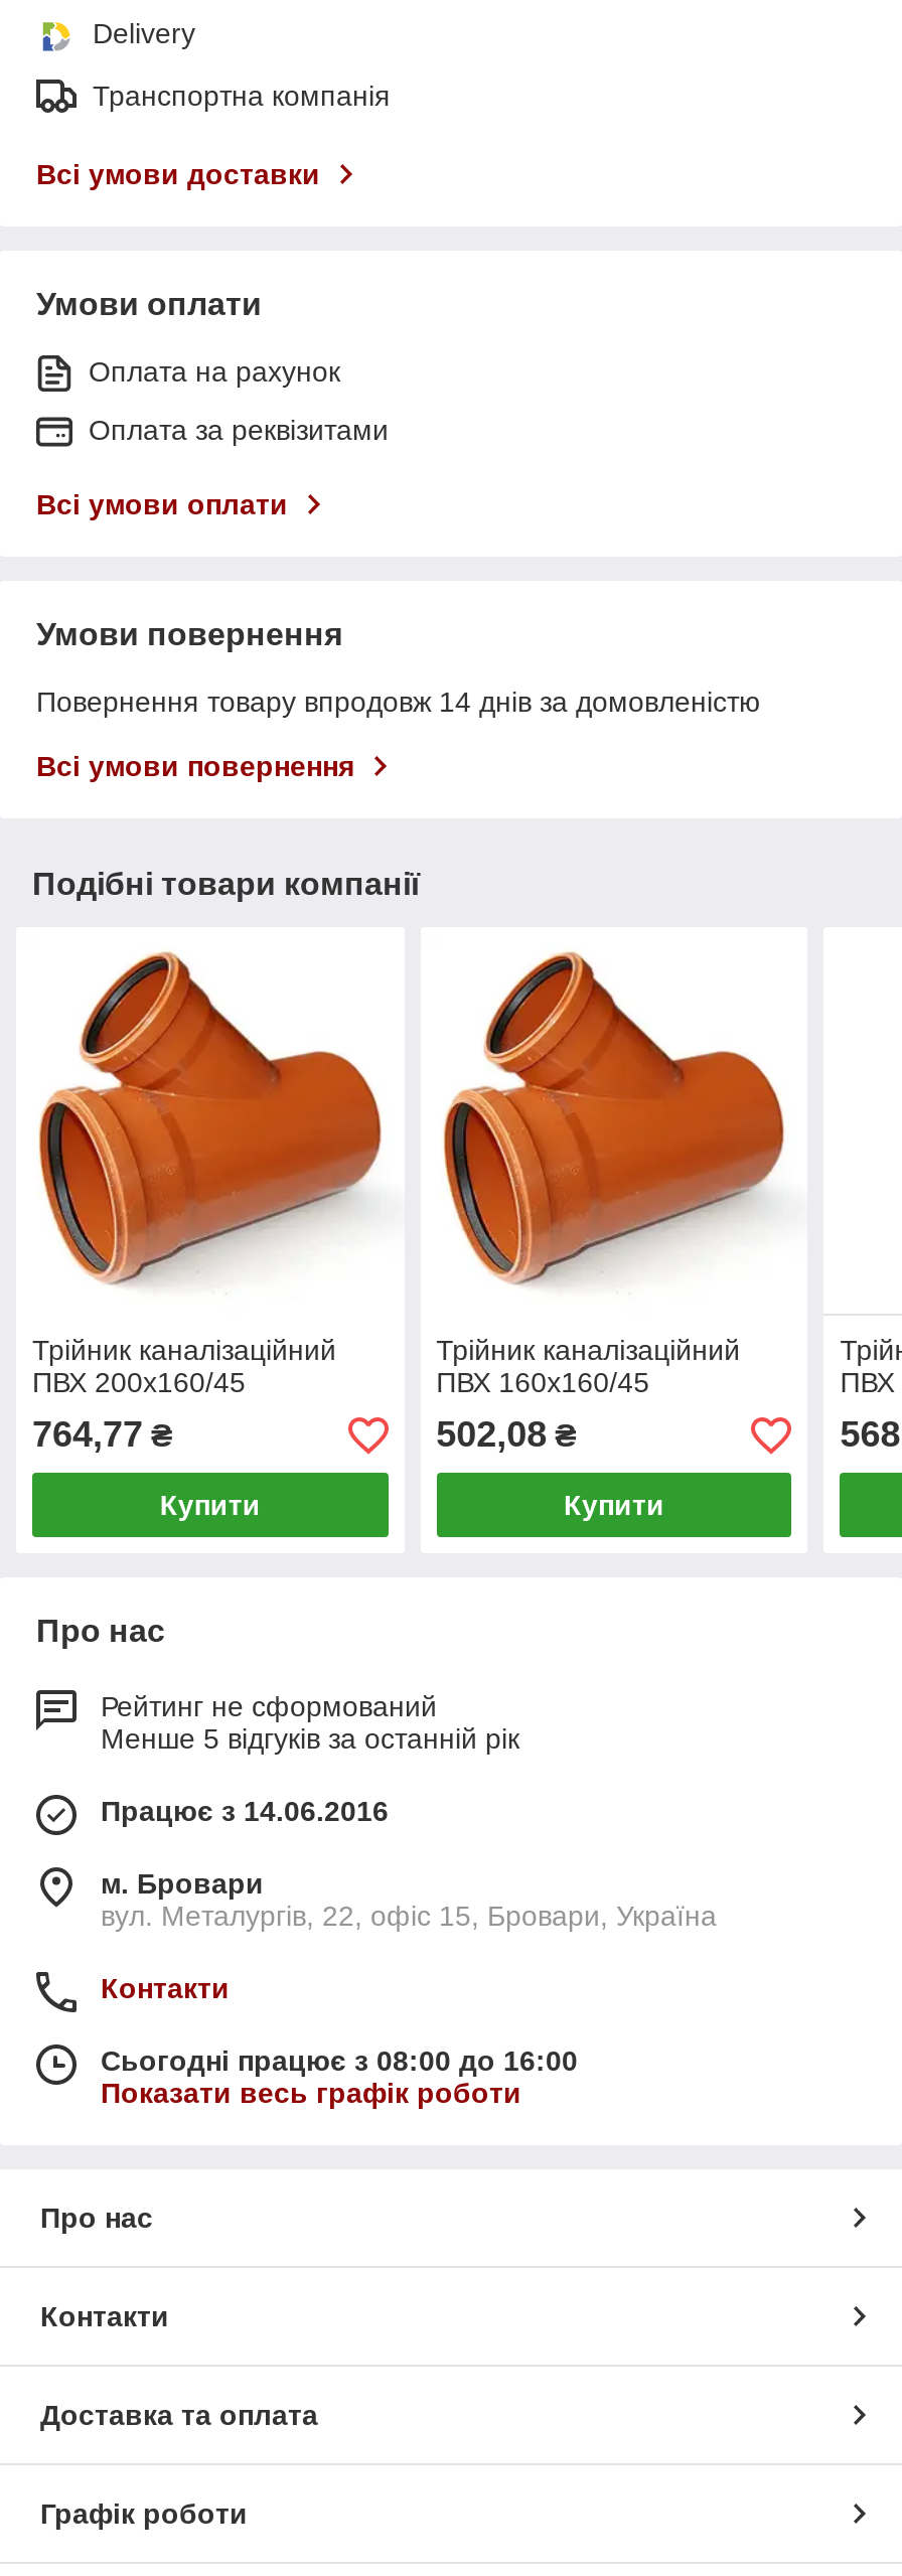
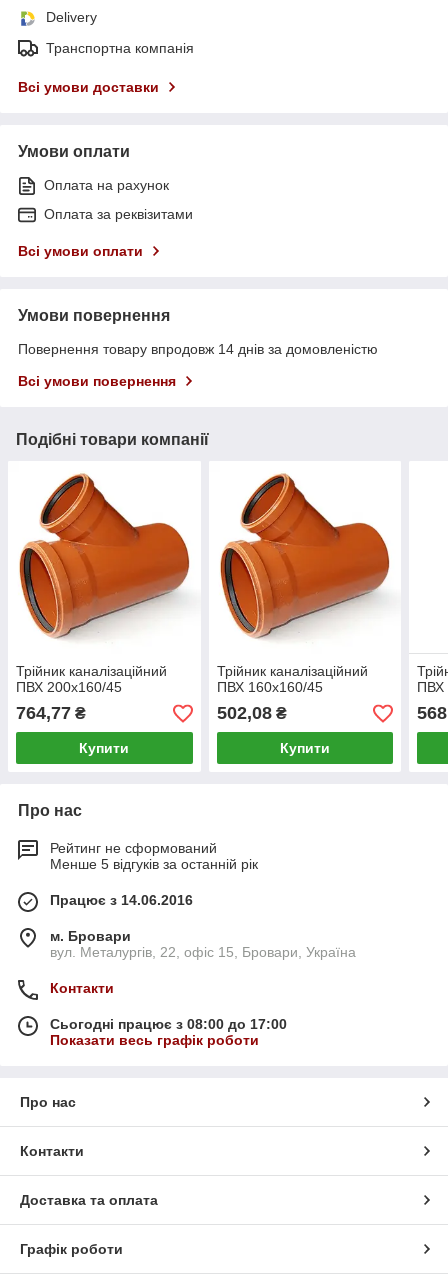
- Сьогодні працює з 08:00 до 16:00
+ Сьогодні працює з 08:00 до 17:00
